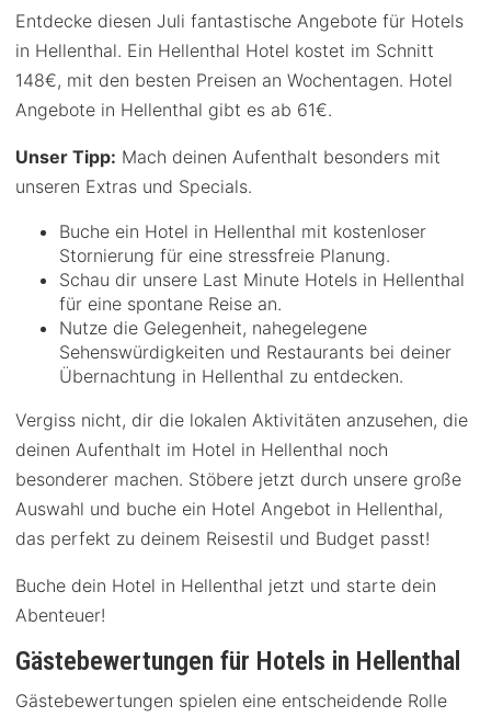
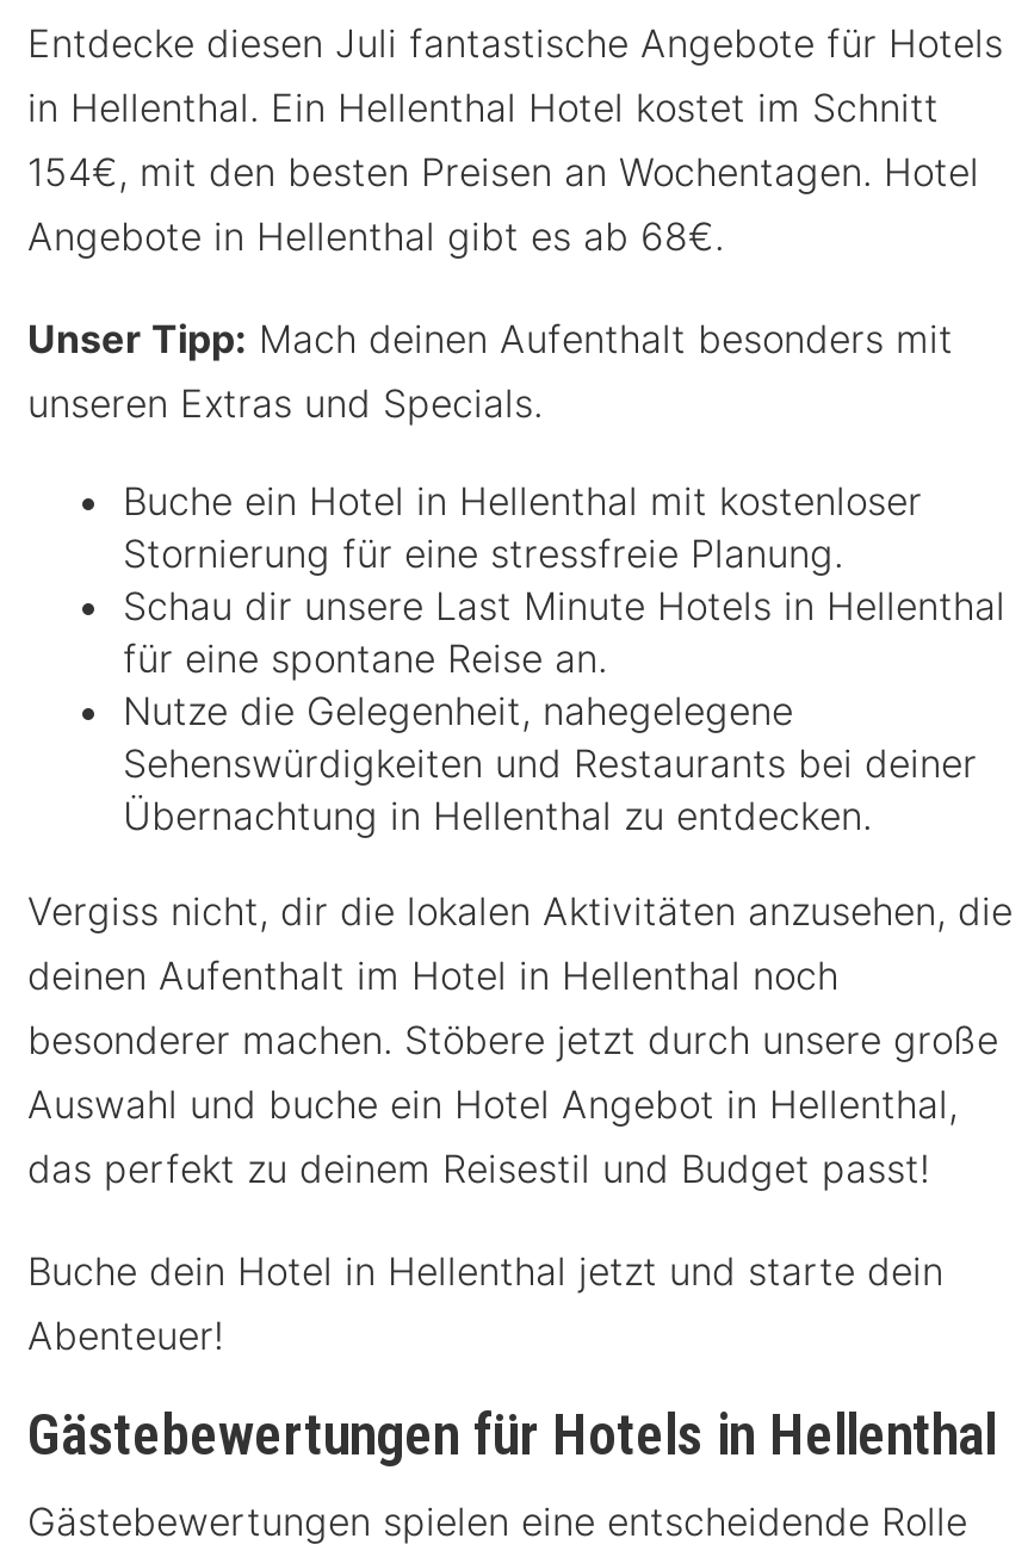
- 148€, mit den besten Preisen an Wochentagen. Hotel
+ 154€, mit den besten Preisen an Wochentagen. Hotel

- Angebote in Hellenthal gibt es ab 61€.
+ Angebote in Hellenthal gibt es ab 68€.
